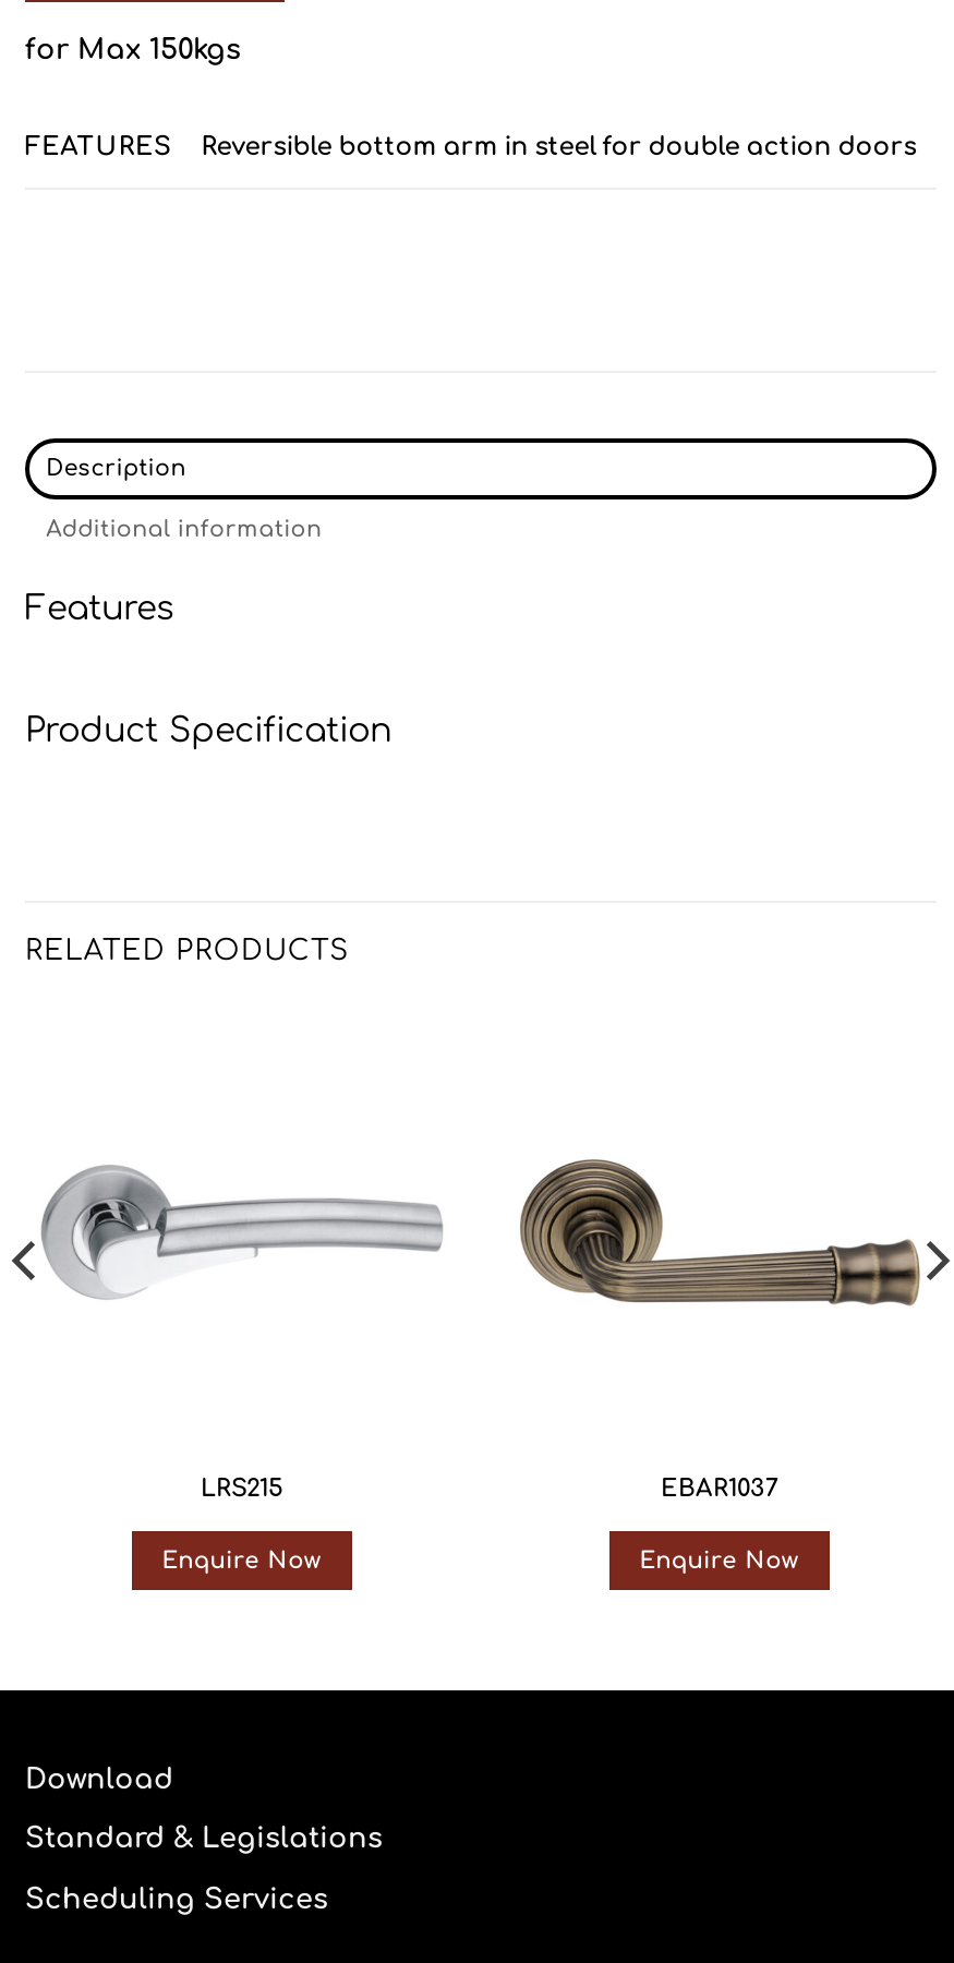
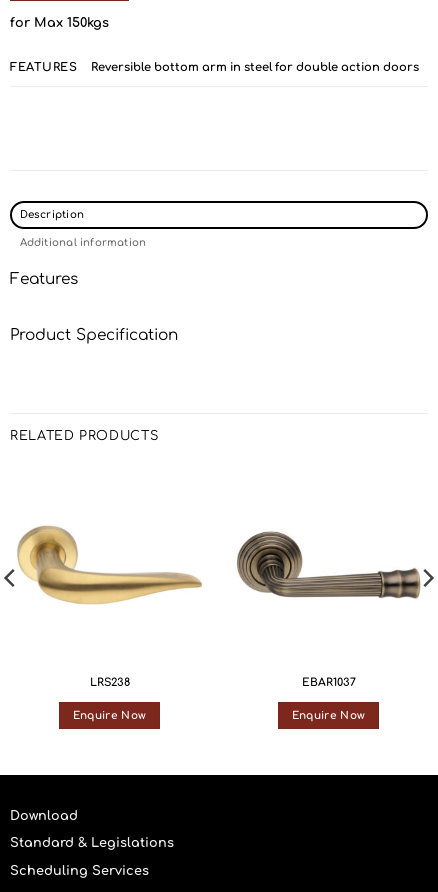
- [image]
+ [image]

- LRS215
+ LRS238
